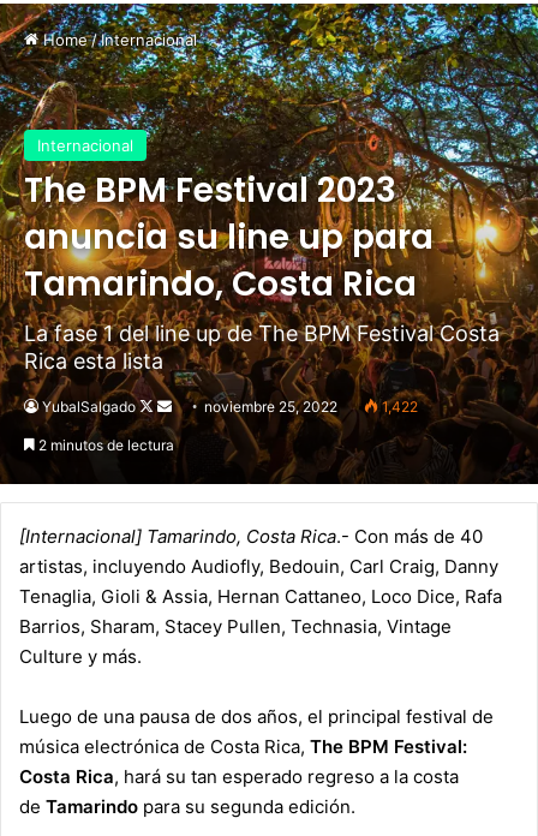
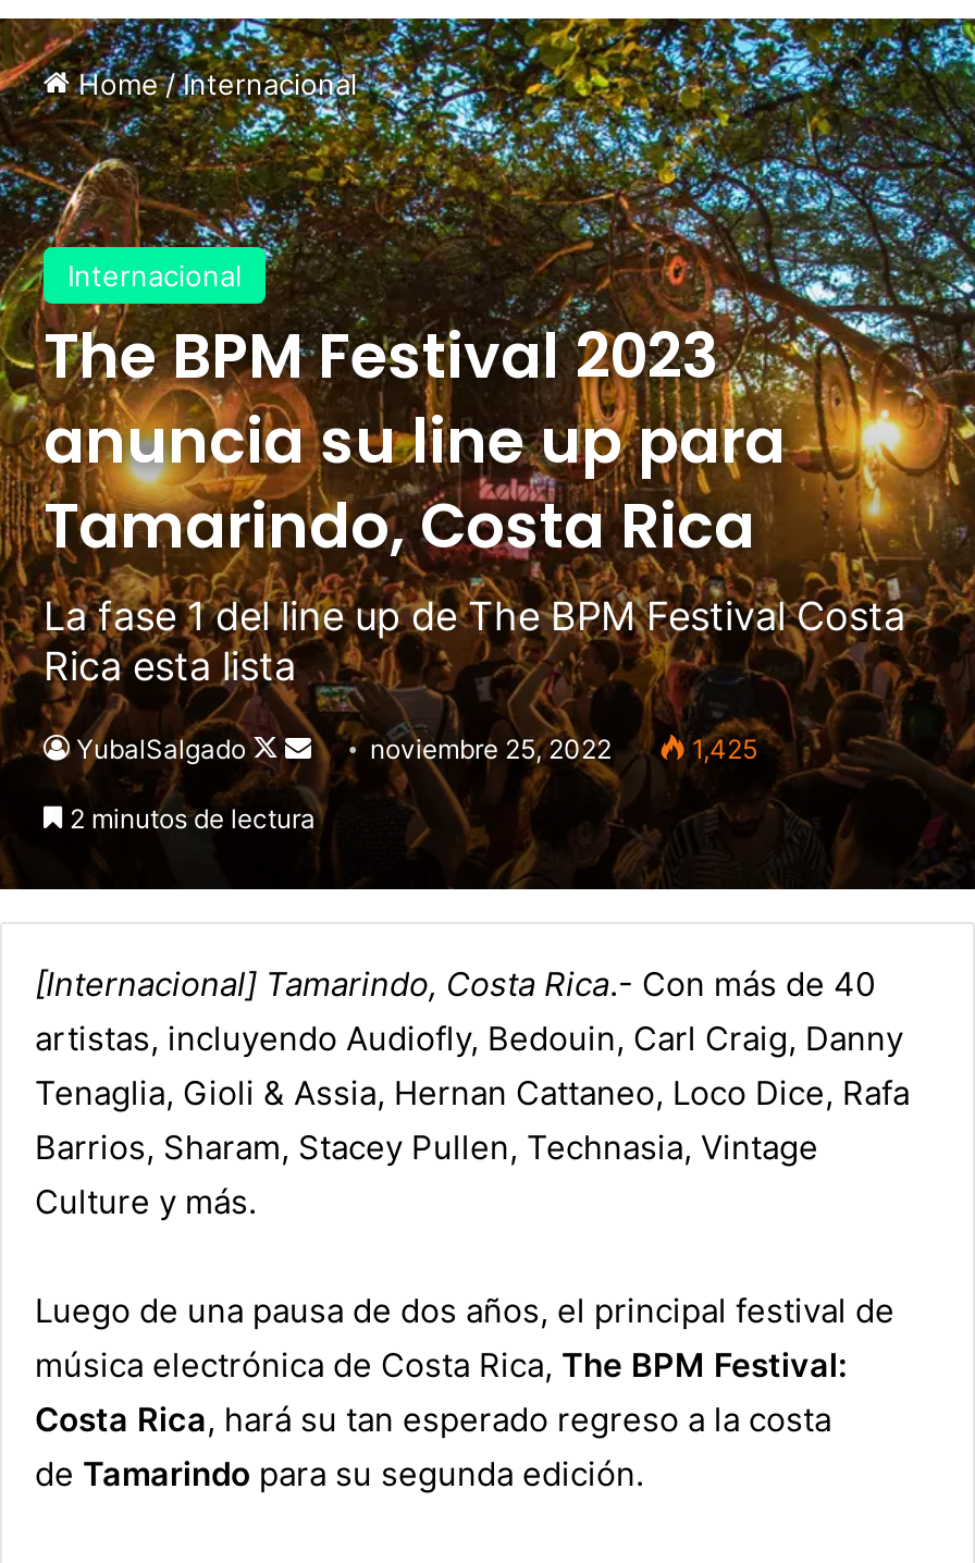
- 1,422
+ 1,425
